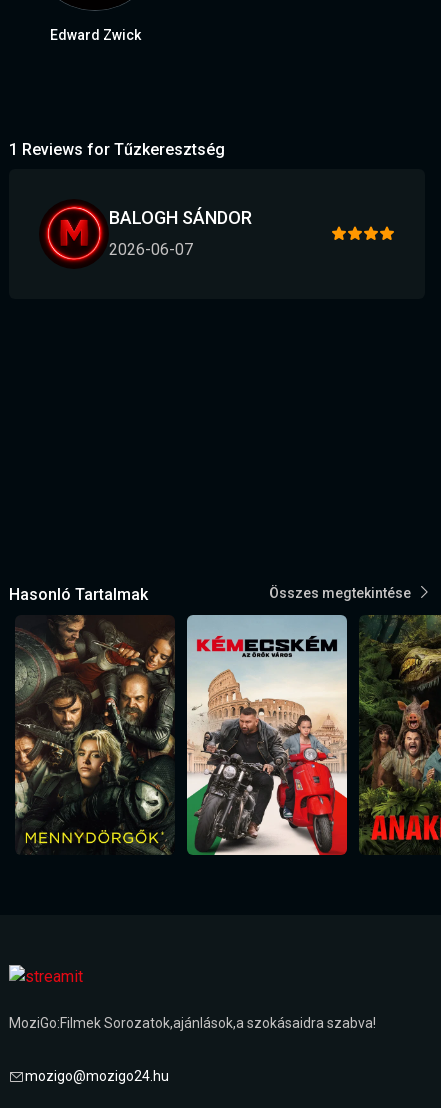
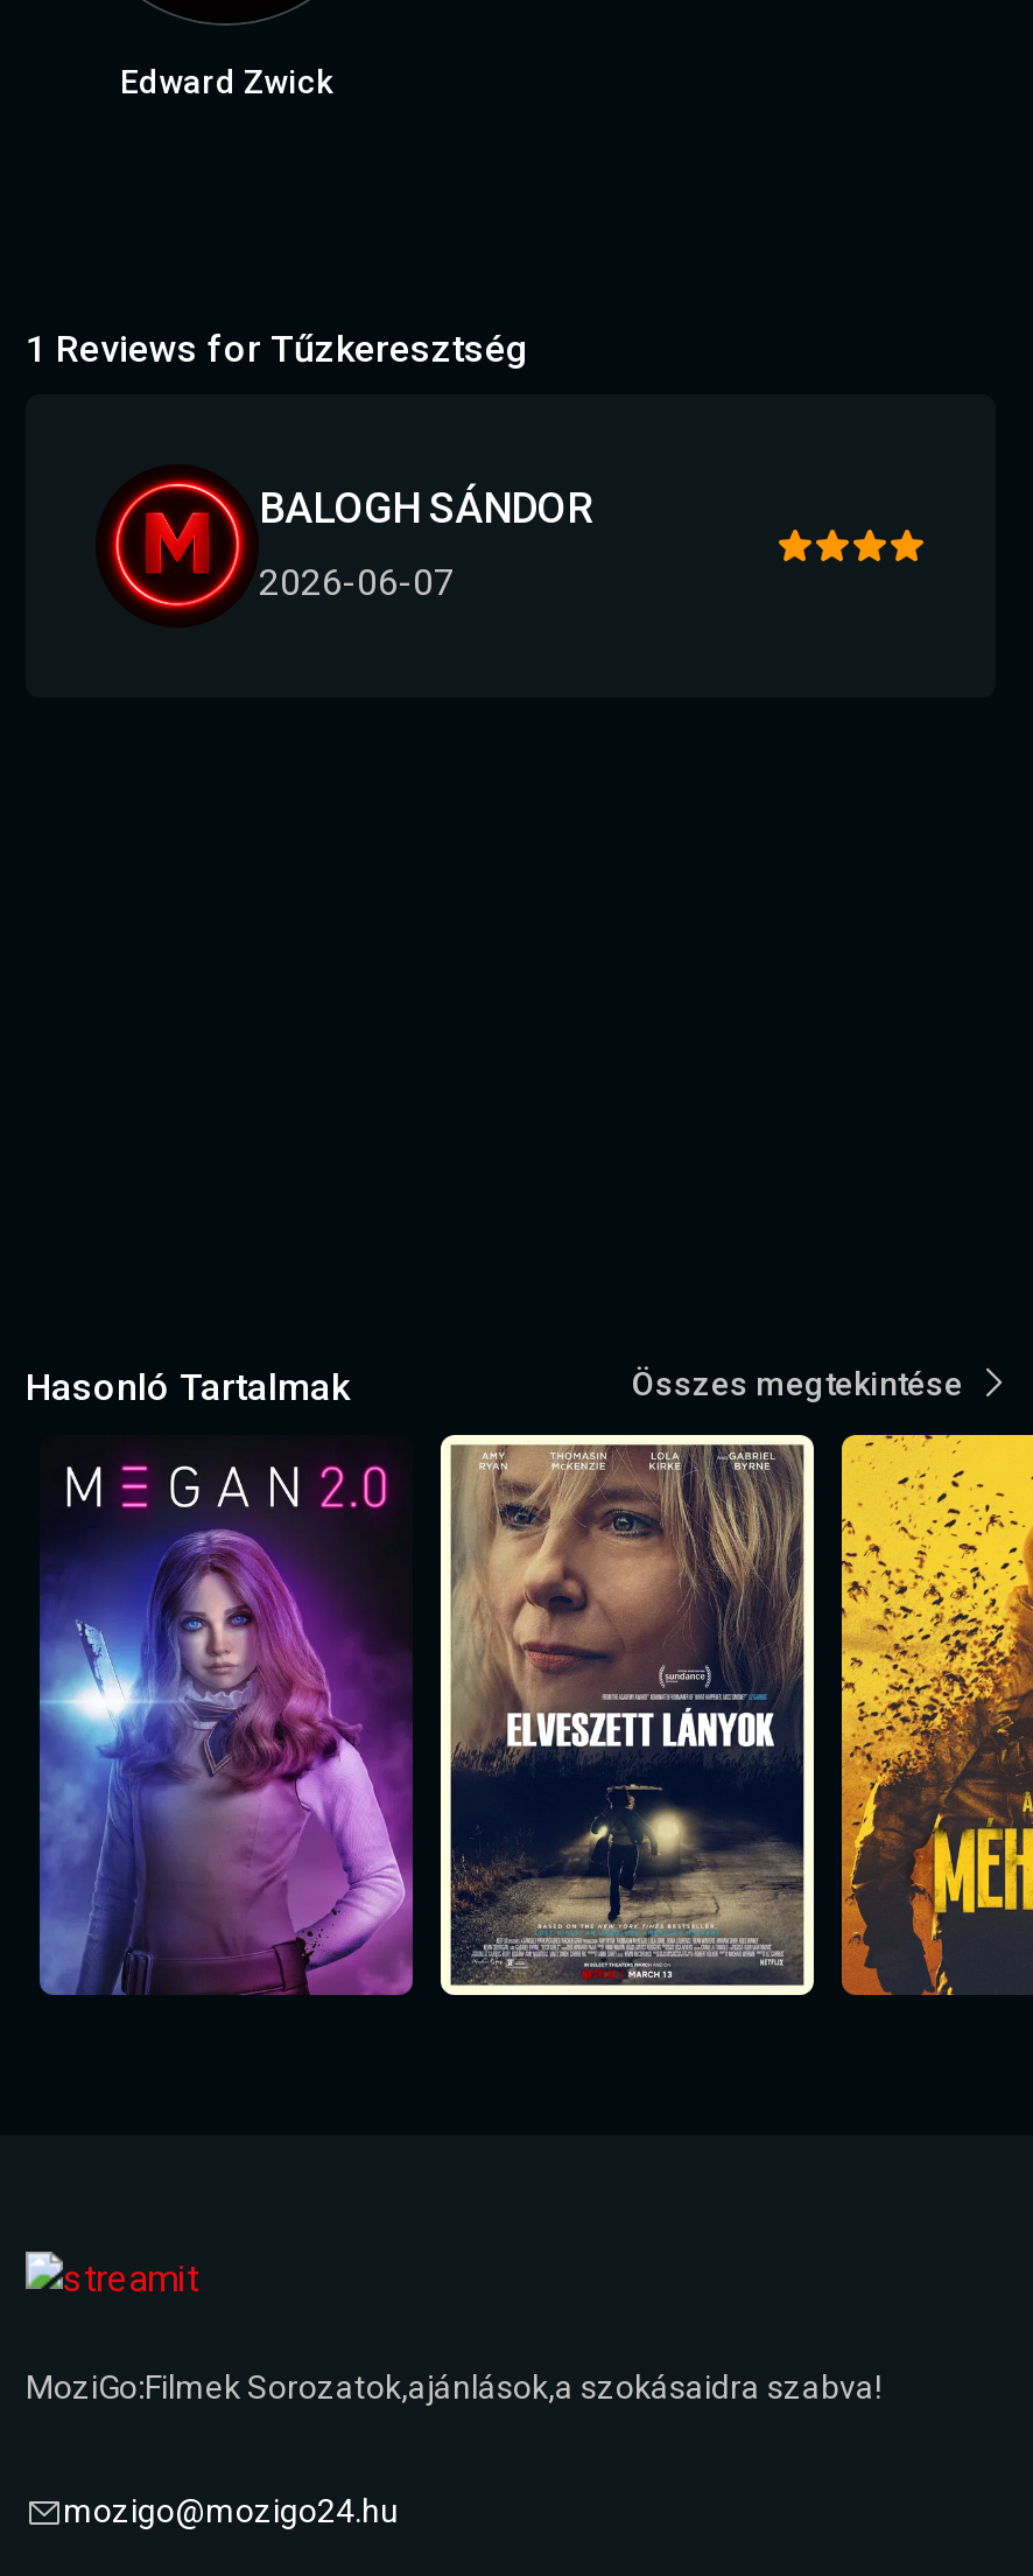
- [image]
+ [image]

- [image]
+ [image]

- [image]
+ [image]
